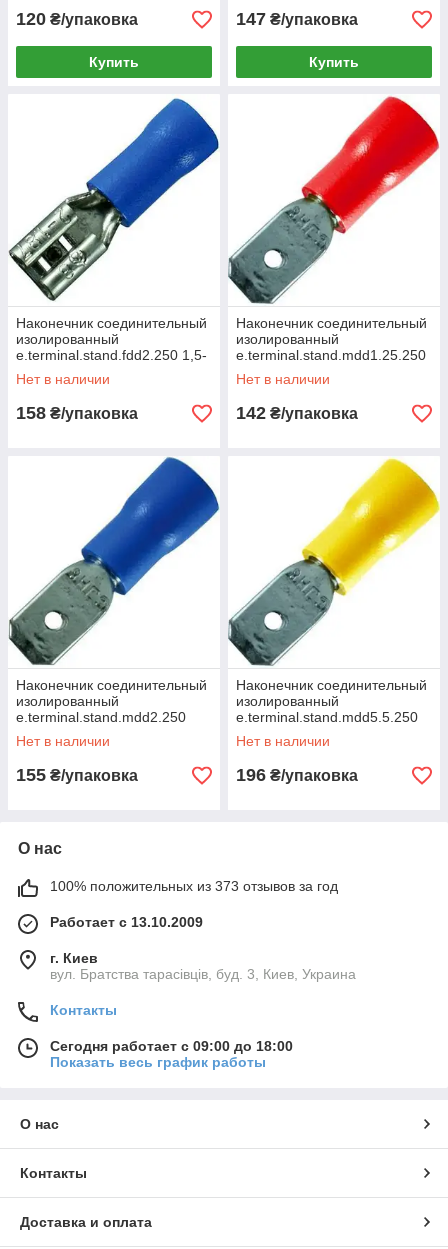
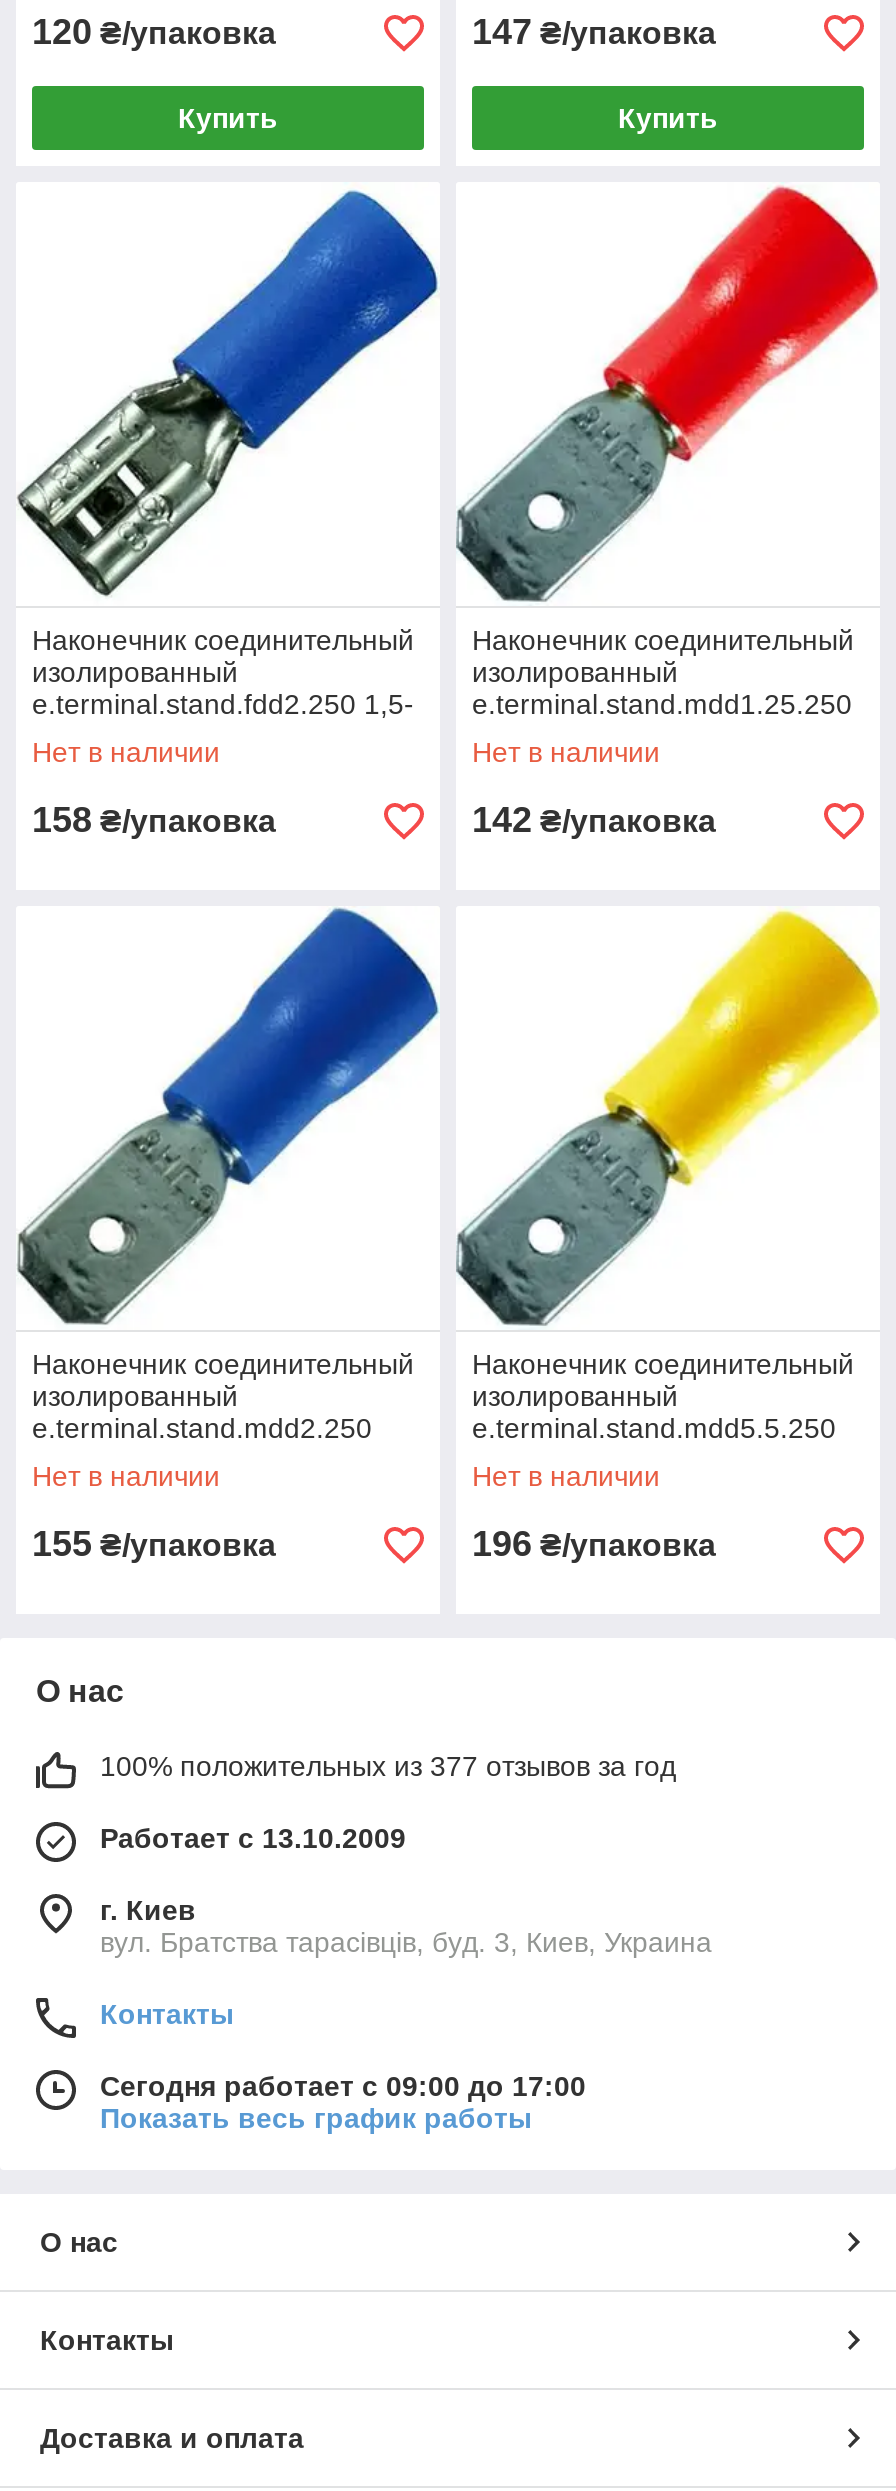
- 100% положительных из 373 отзывов за год
+ 100% положительных из 377 отзывов за год

- Сегодня работает с 09:00 до 18:00
+ Сегодня работает с 09:00 до 17:00
